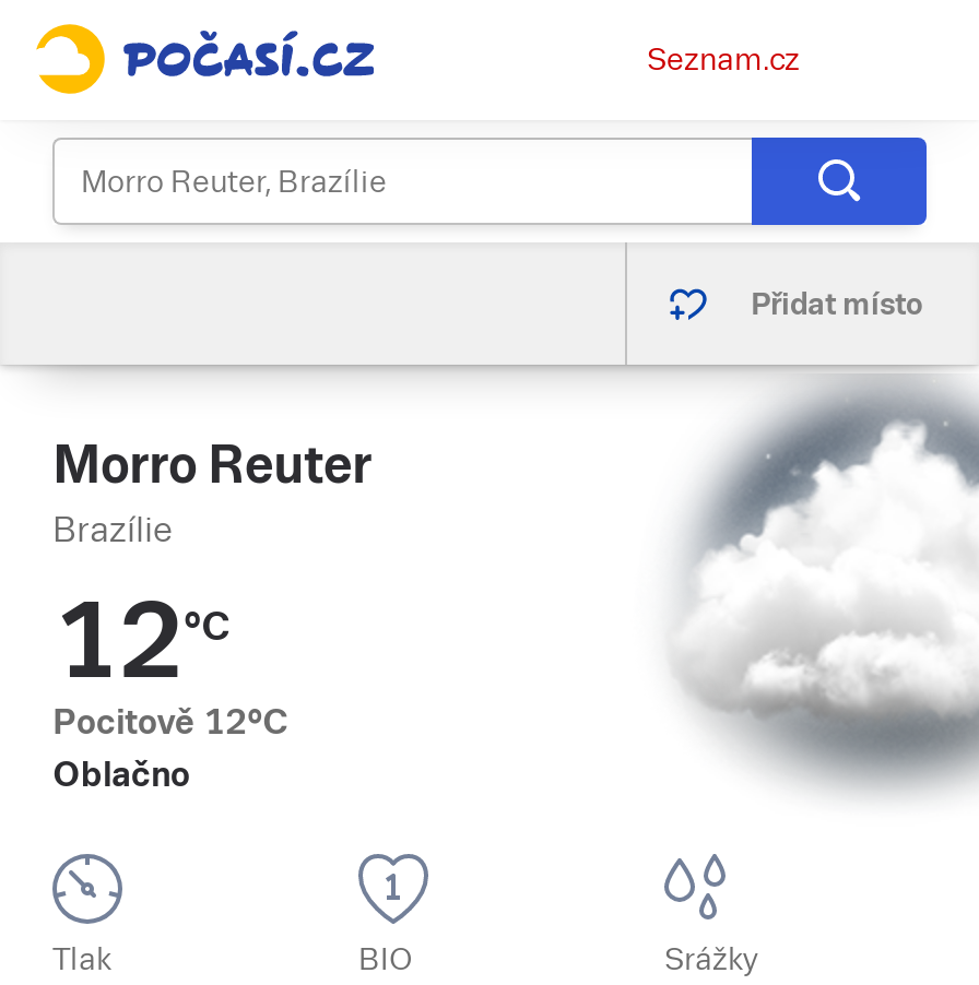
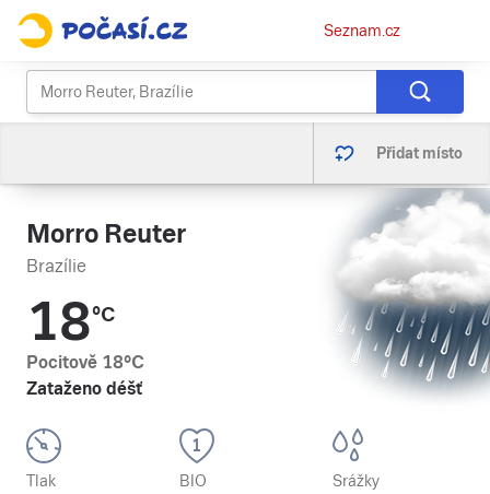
- [image]
+ [image]

- 12°C
- Pocitově 12°C
- Oblačno
+ 18°C
+ Pocitově 18°C
+ Zataženo déšť
